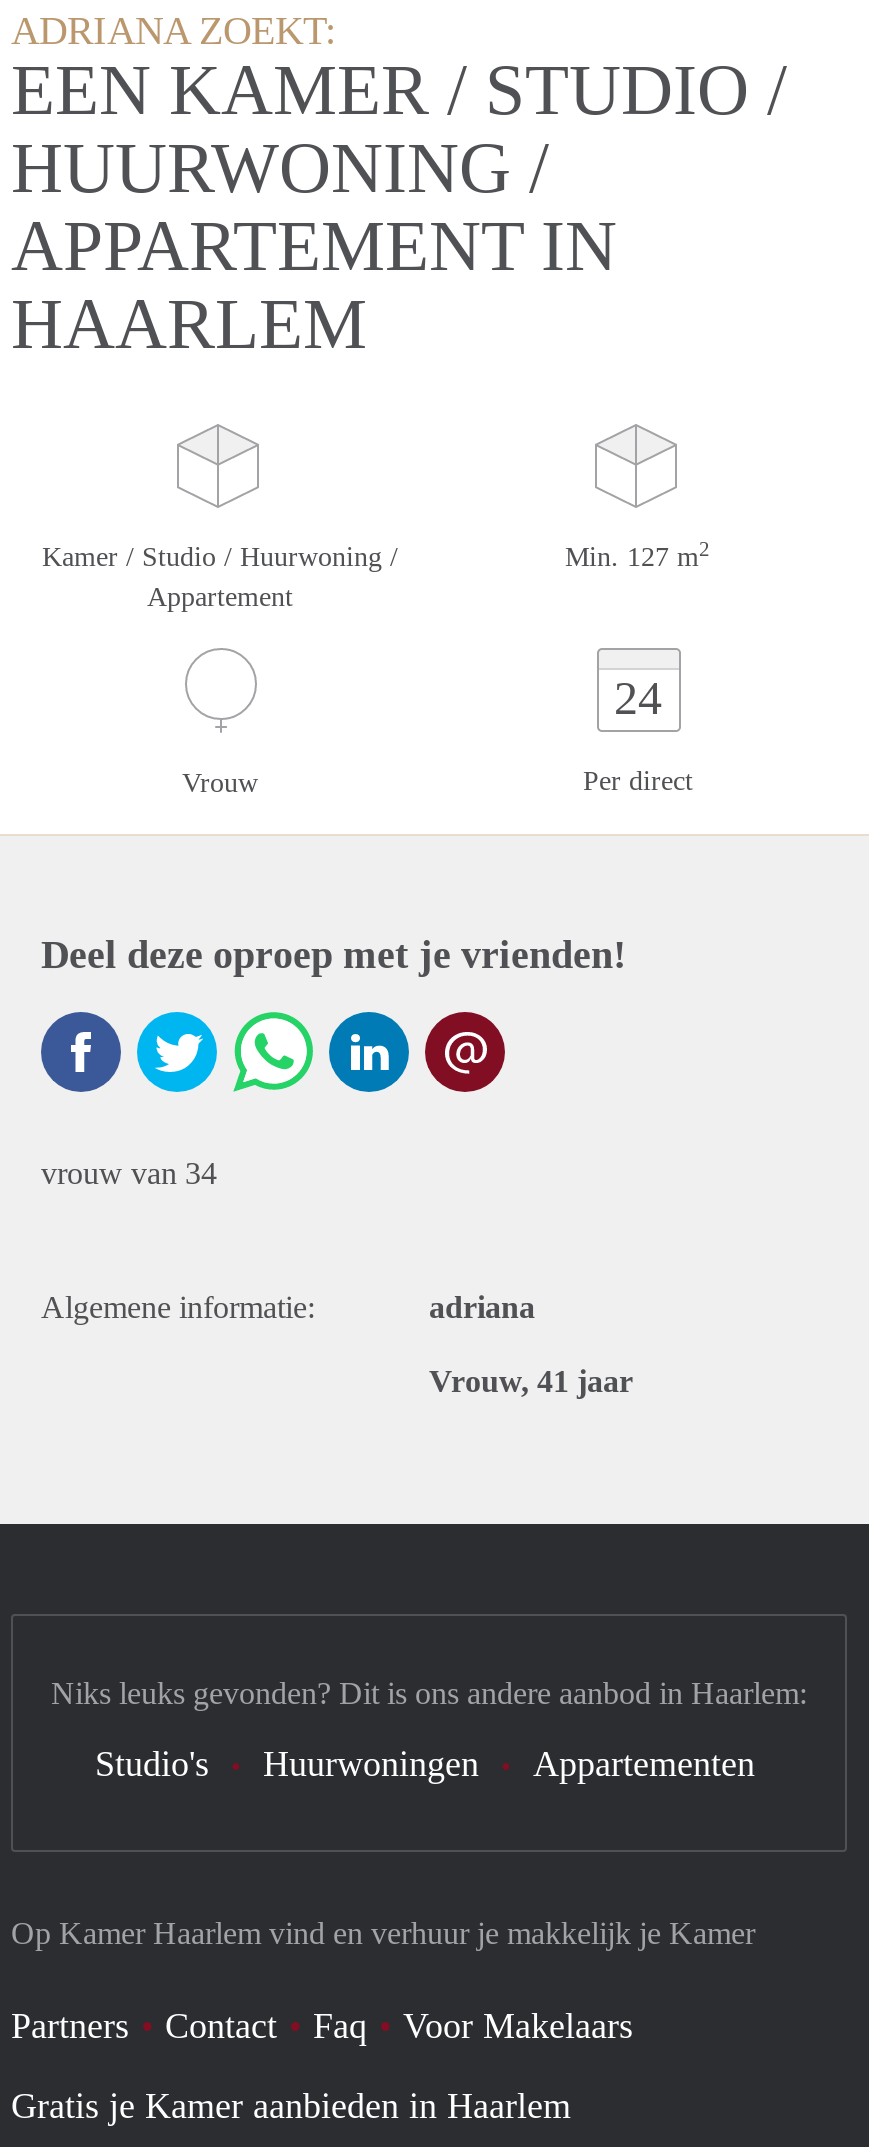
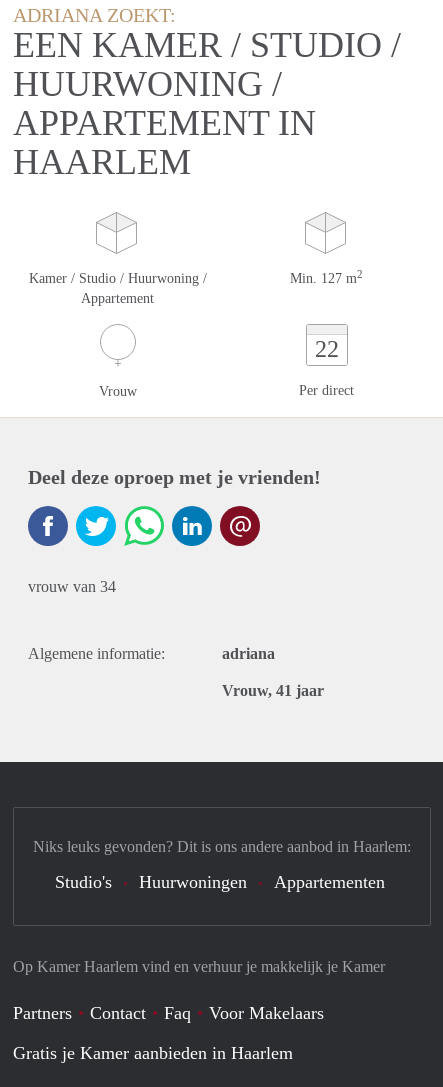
- 24
+ 22
